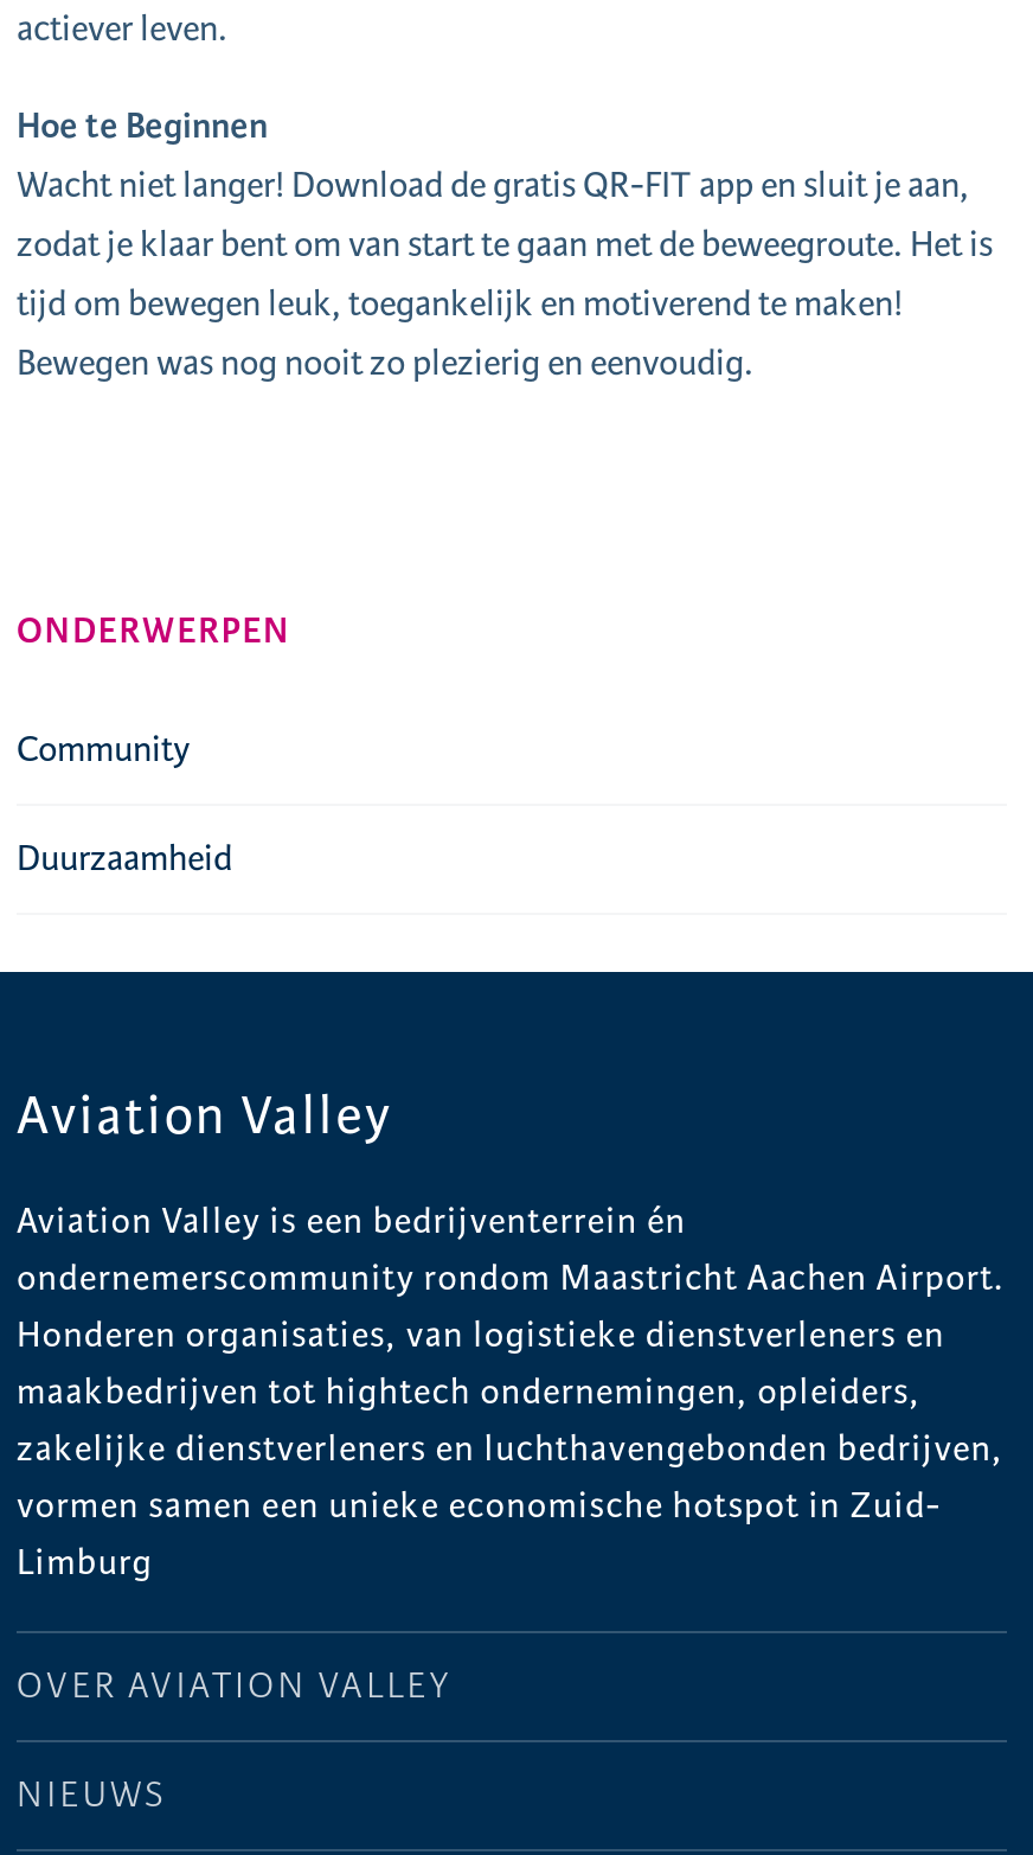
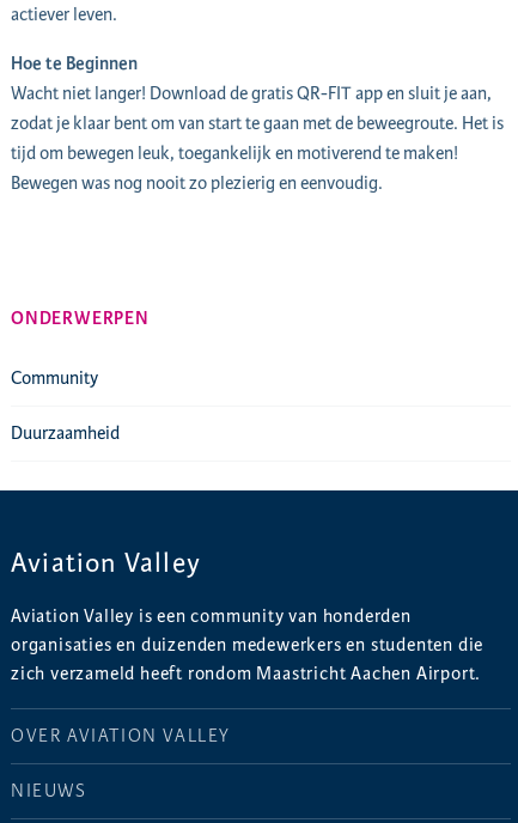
- Aviation Valley is een bedrijventerrein én
- ondernemerscommunity rondom Maastricht Aachen Airport.
- Honderen organisaties, van logistieke dienstverleners en
- maakbedrijven tot hightech ondernemingen, opleiders,
- zakelijke dienstverleners en luchthavengebonden bedrijven,
- vormen samen een unieke economische hotspot in Zuid-
- Limburg
+ Aviation Valley is een community van honderden
+ organisaties en duizenden medewerkers en studenten die
+ zich verzameld heeft rondom Maastricht Aachen Airport.
